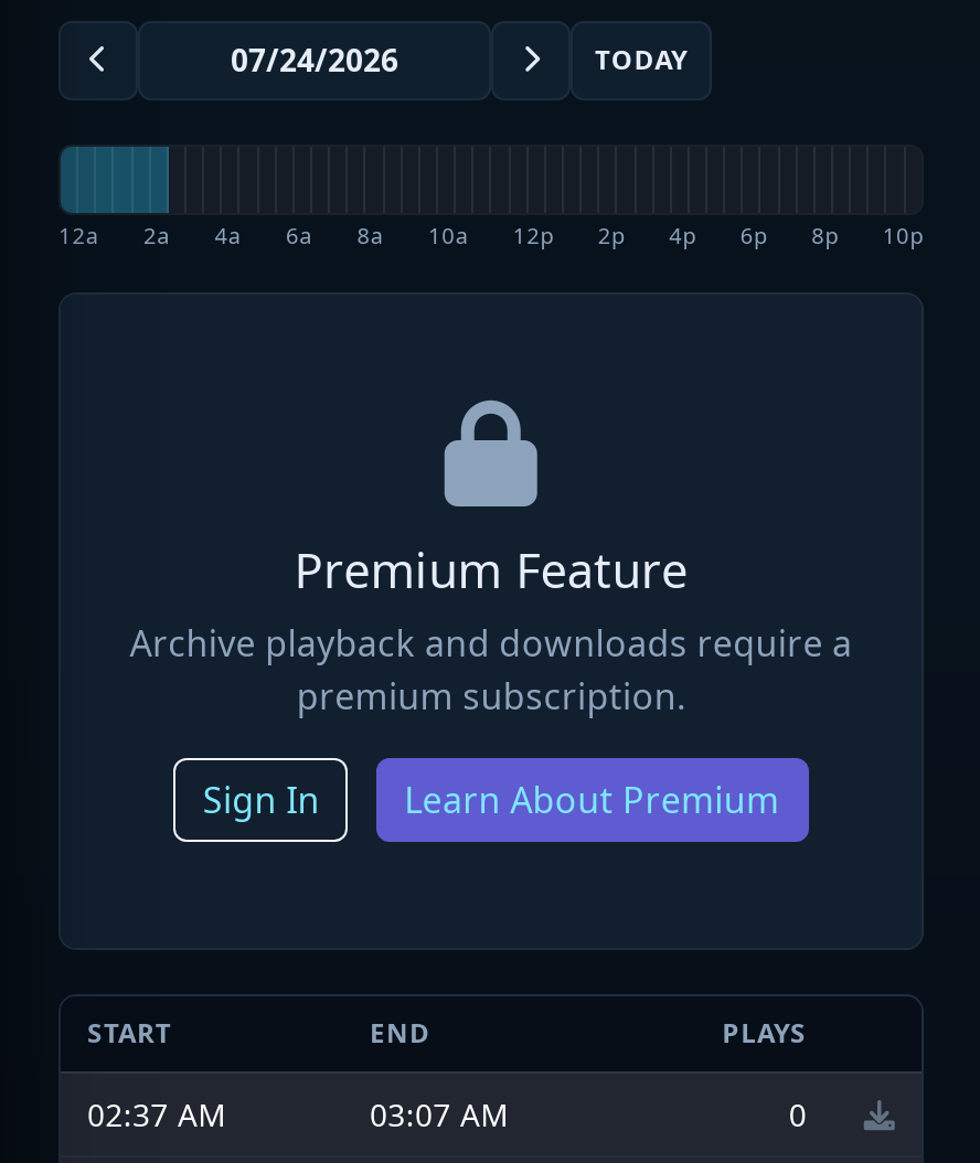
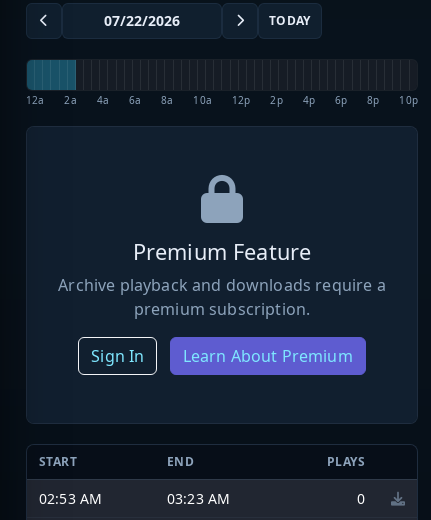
- 02:37 AM
+ 02:53 AM

- 03:07 AM
+ 03:23 AM
